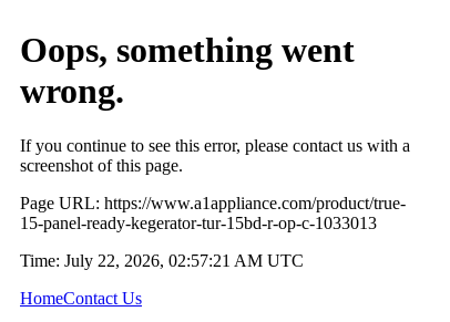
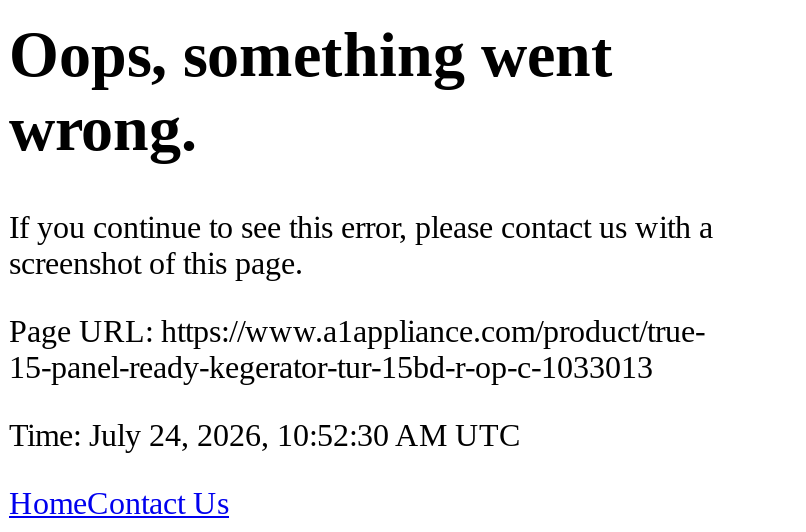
- Time: July 22, 2026, 02:57:21 AM UTC
+ Time: July 24, 2026, 10:52:30 AM UTC
